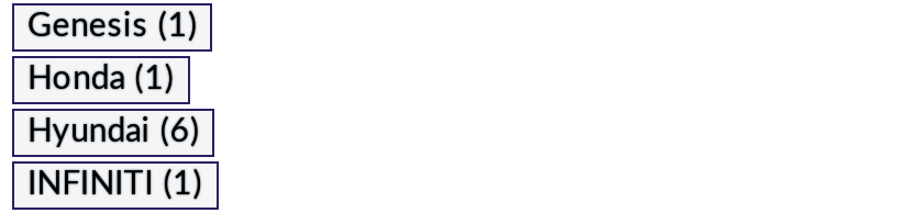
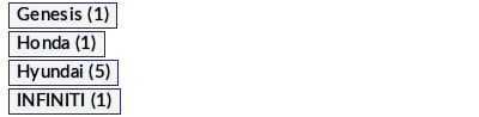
- Hyundai (6)
+ Hyundai (5)
